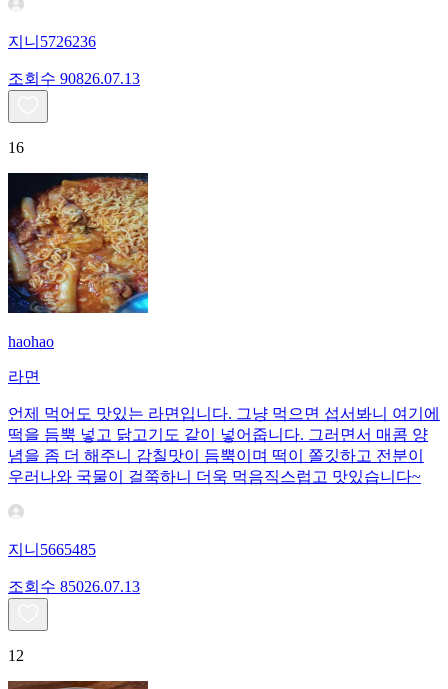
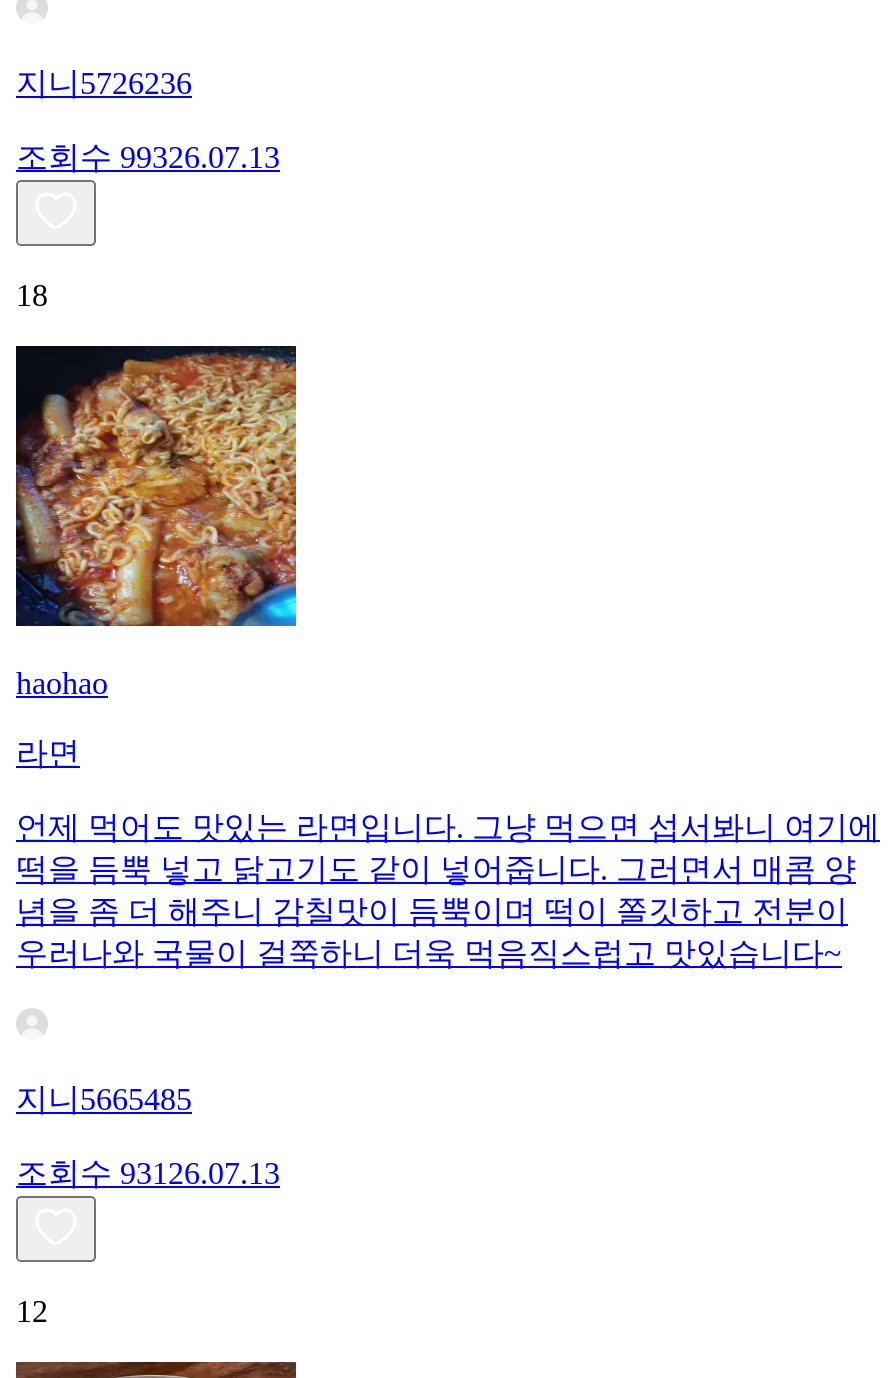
- 조회수 90826.07.13
+ 조회수 99326.07.13

- 16
+ 18

- 조회수 850 26.07.13
+ 조회수 931 26.07.13
